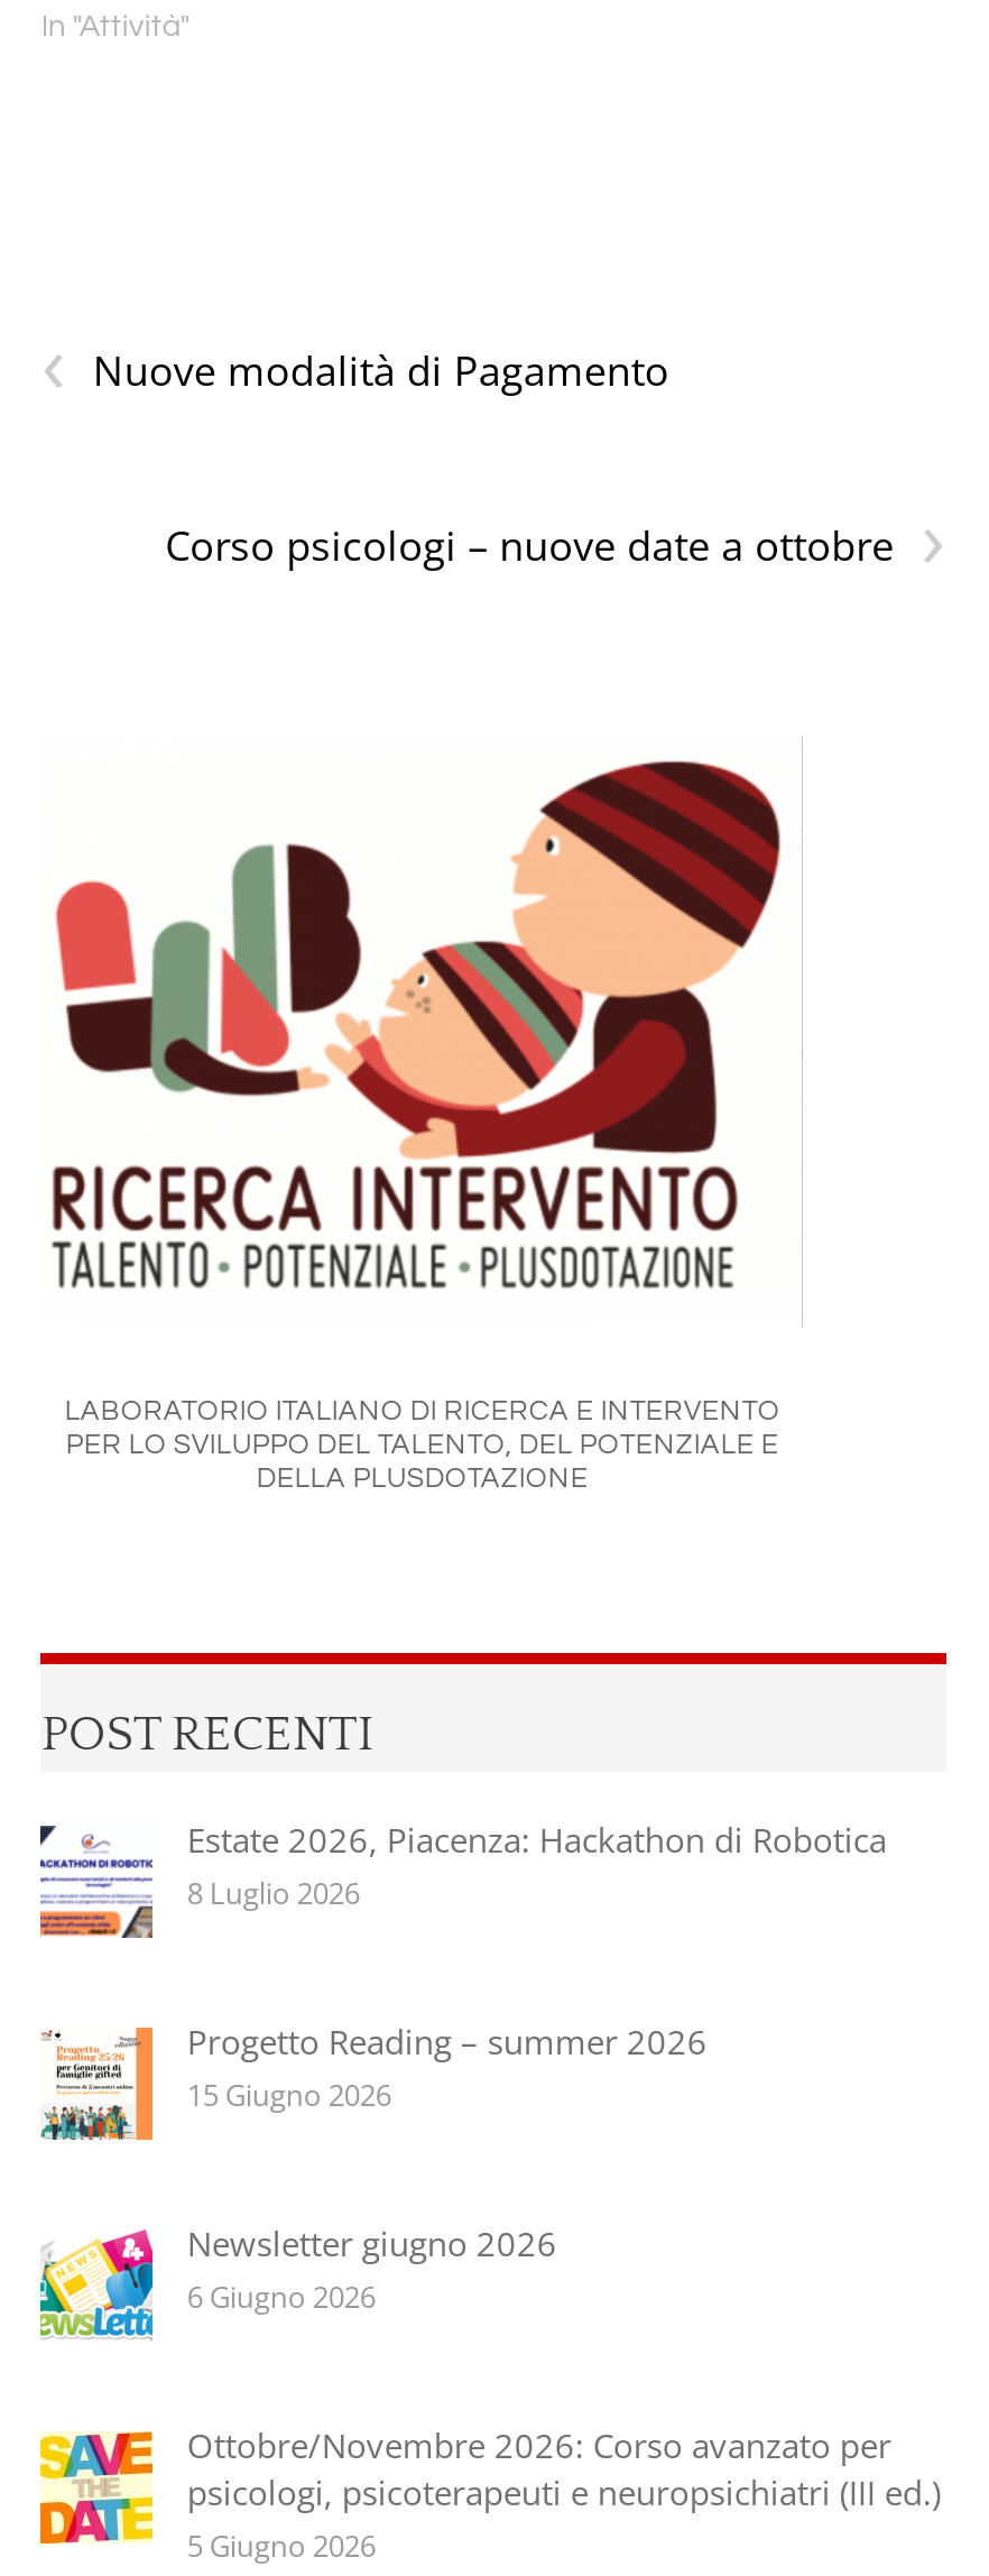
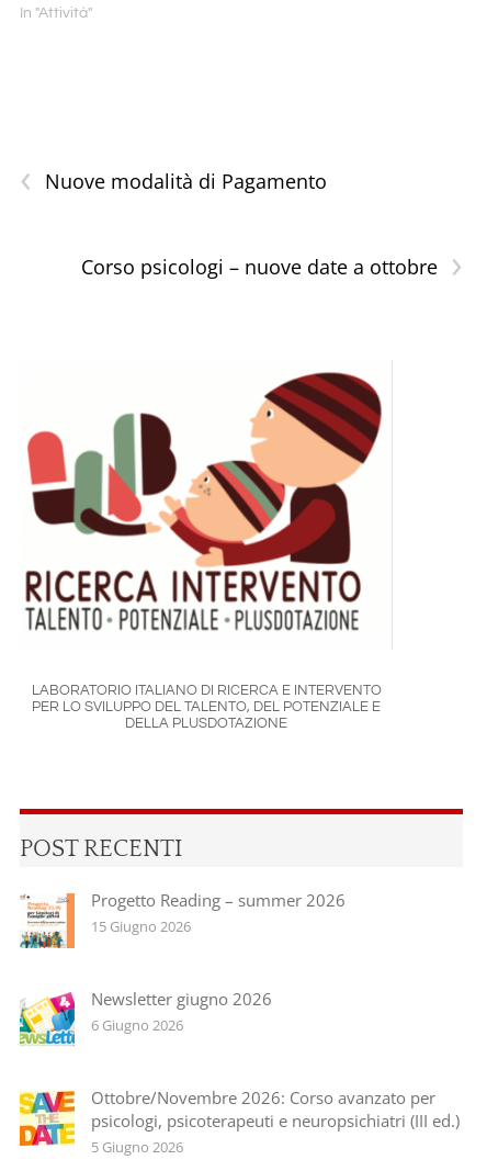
- [image]
- Estate 2026, Piacenza: Hackathon di Robotica
- 8 Luglio 2026
